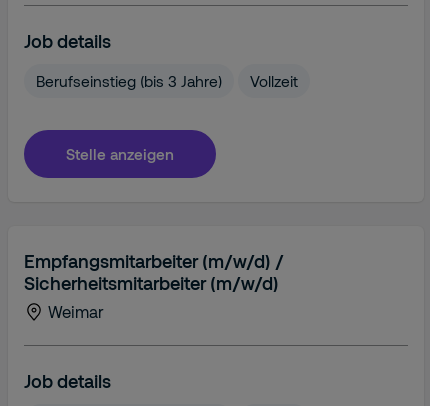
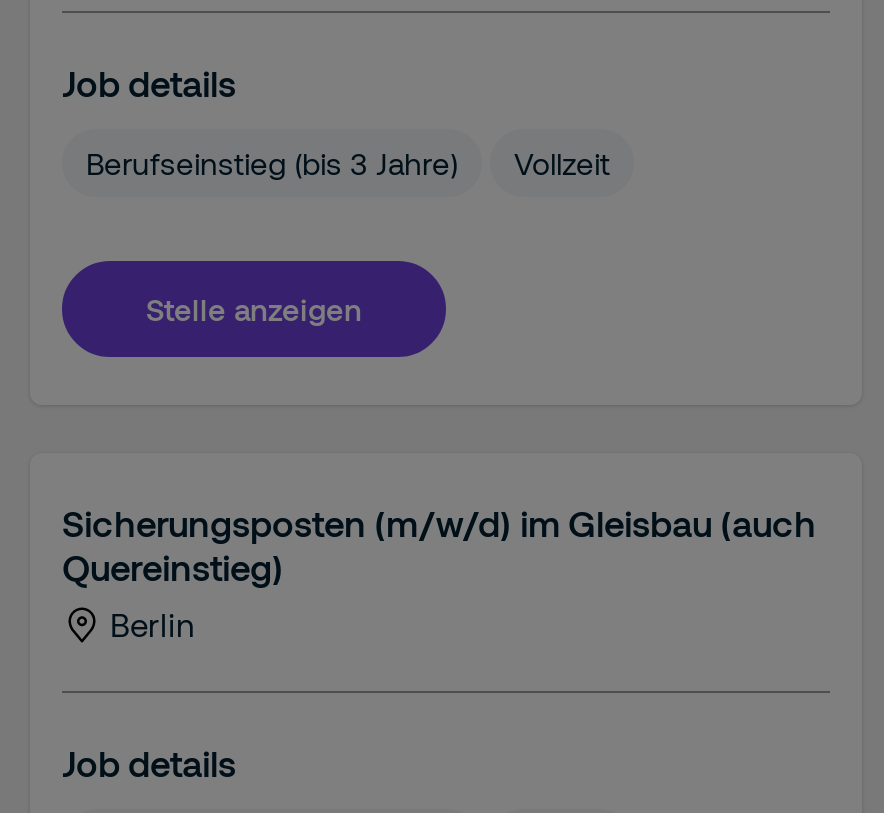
- Empfangsmitarbeiter (m/w/d) /
- Sicherheitsmitarbeiter (m/w/d)
- Weimar
+ Sicherungsposten (m/w/d) im Gleisbau (auch
+ Quereinstieg)
+ Berlin
